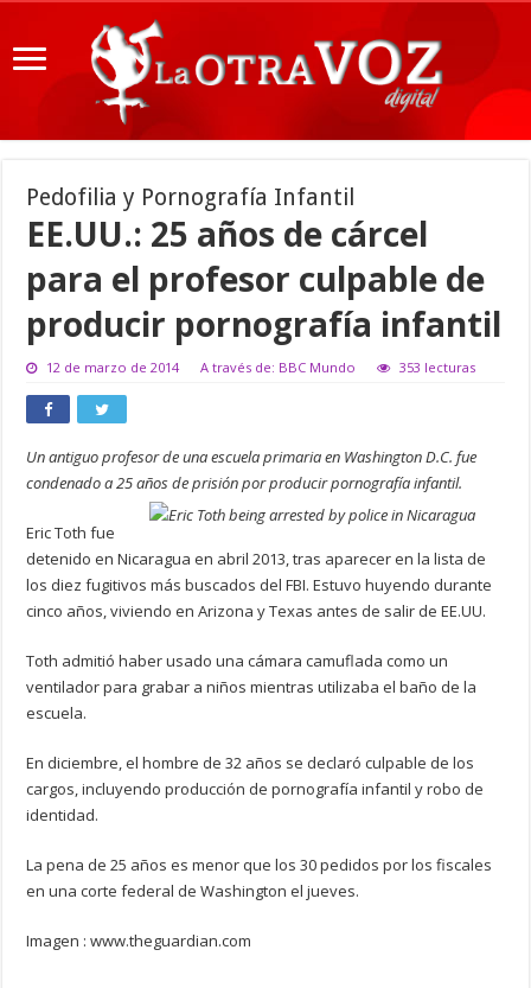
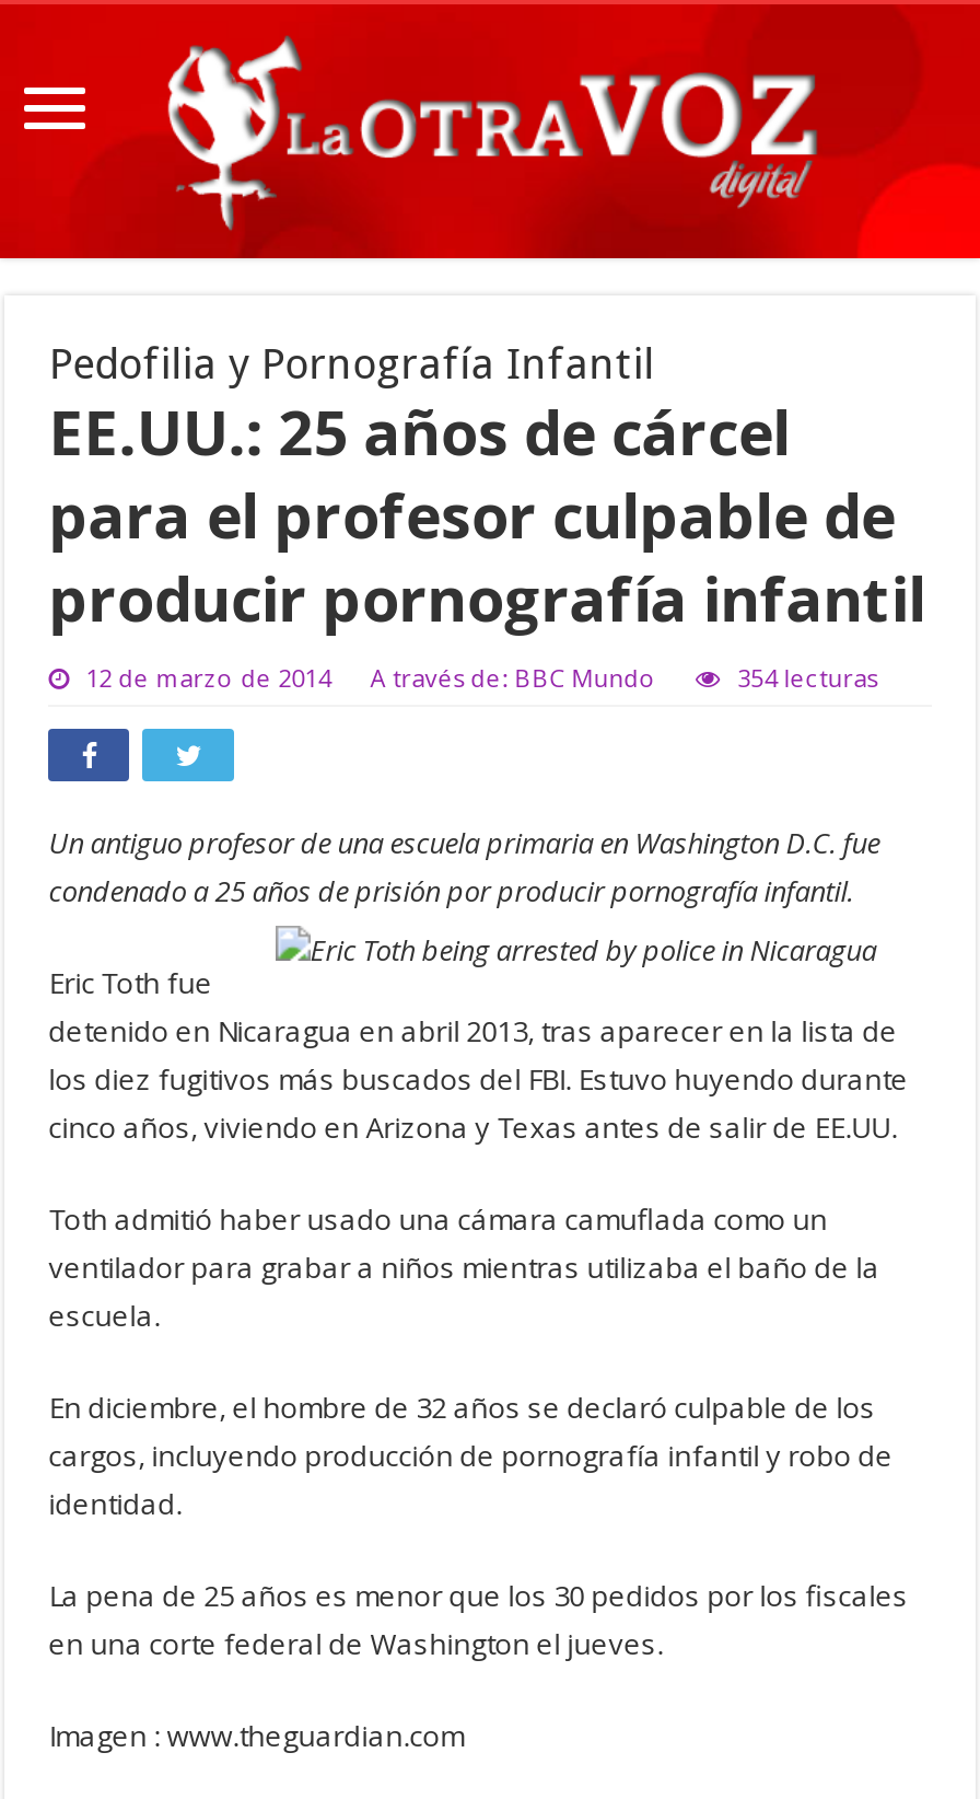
- 353 lecturas
+ 354 lecturas
